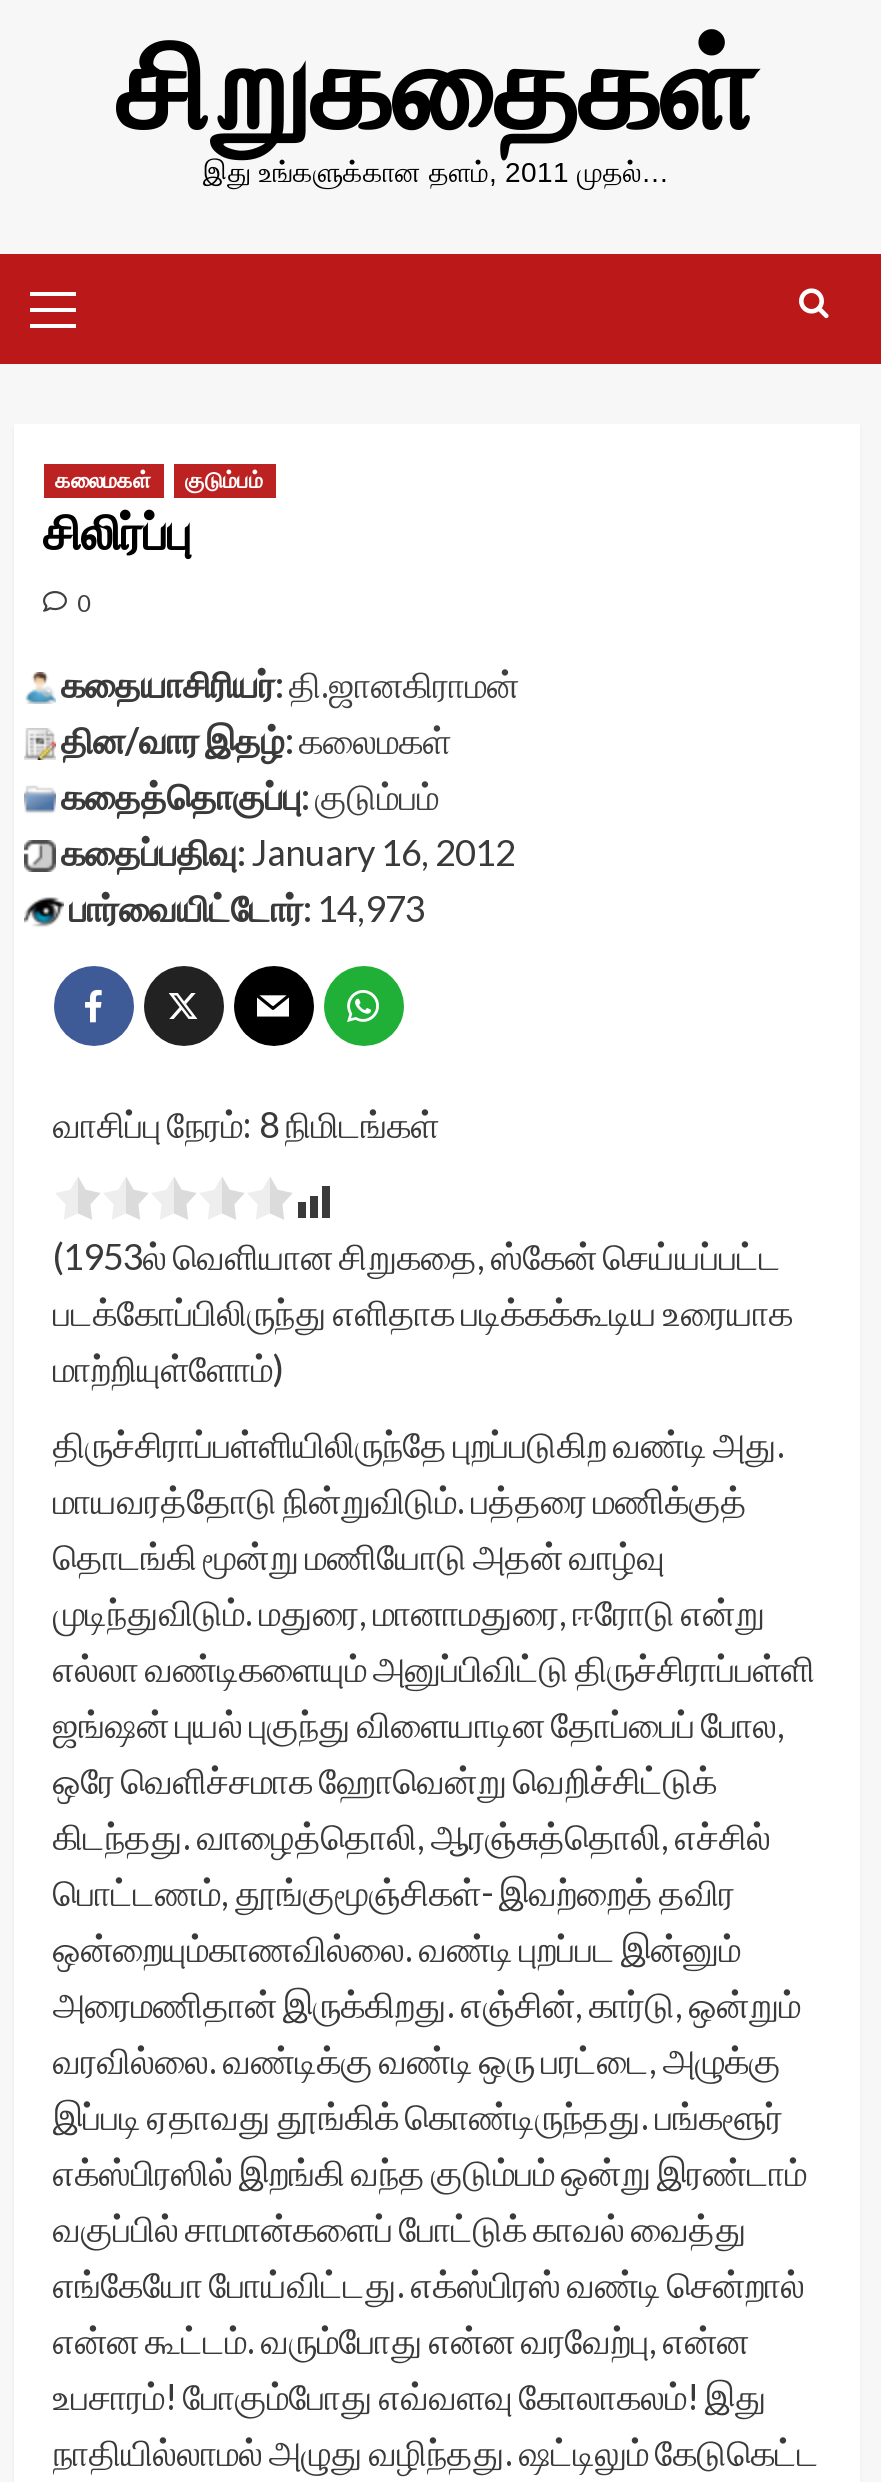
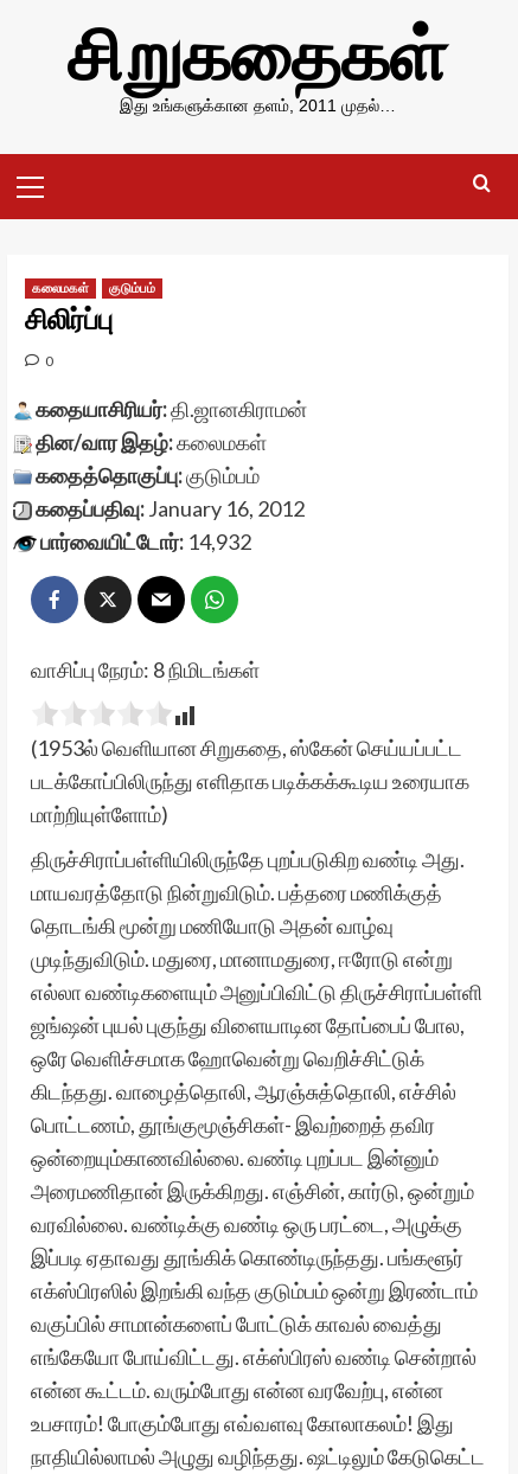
- பார்வையிட்டோர்: 14,973
+ பார்வையிட்டோர்: 14,932
